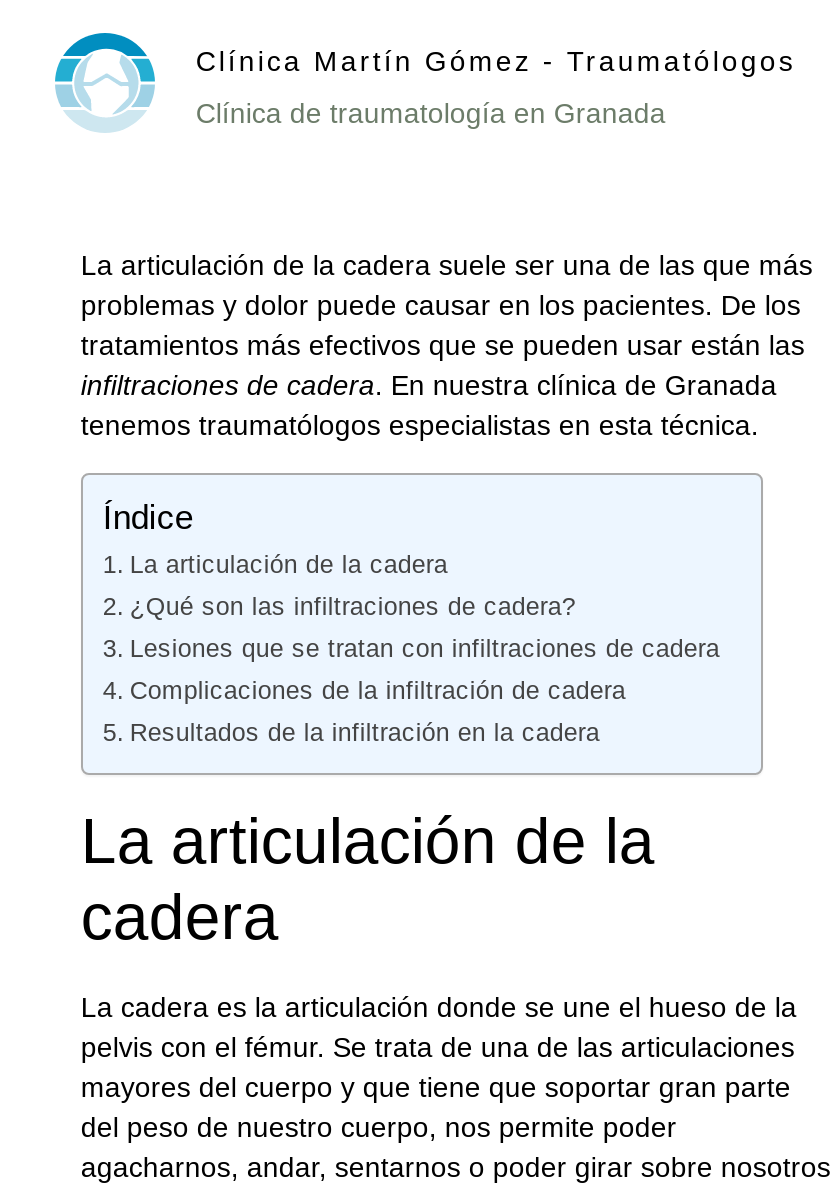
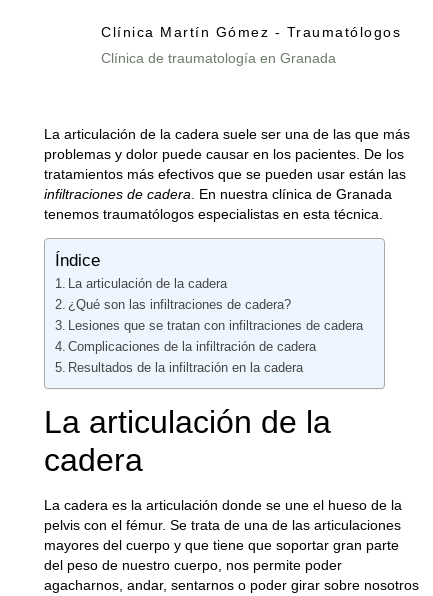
- [image]
